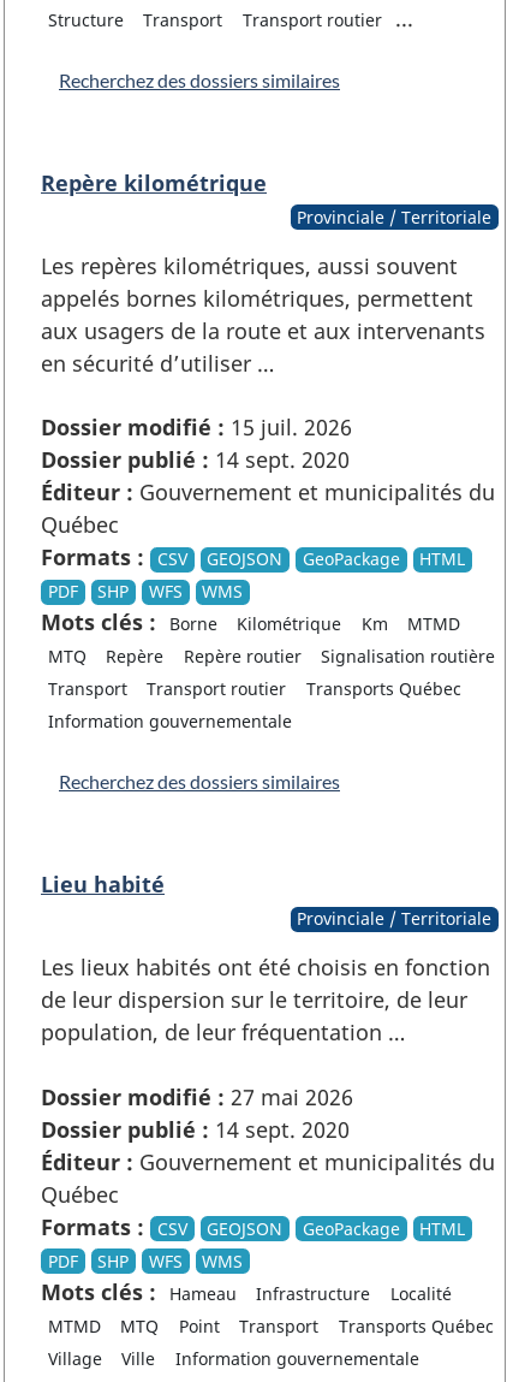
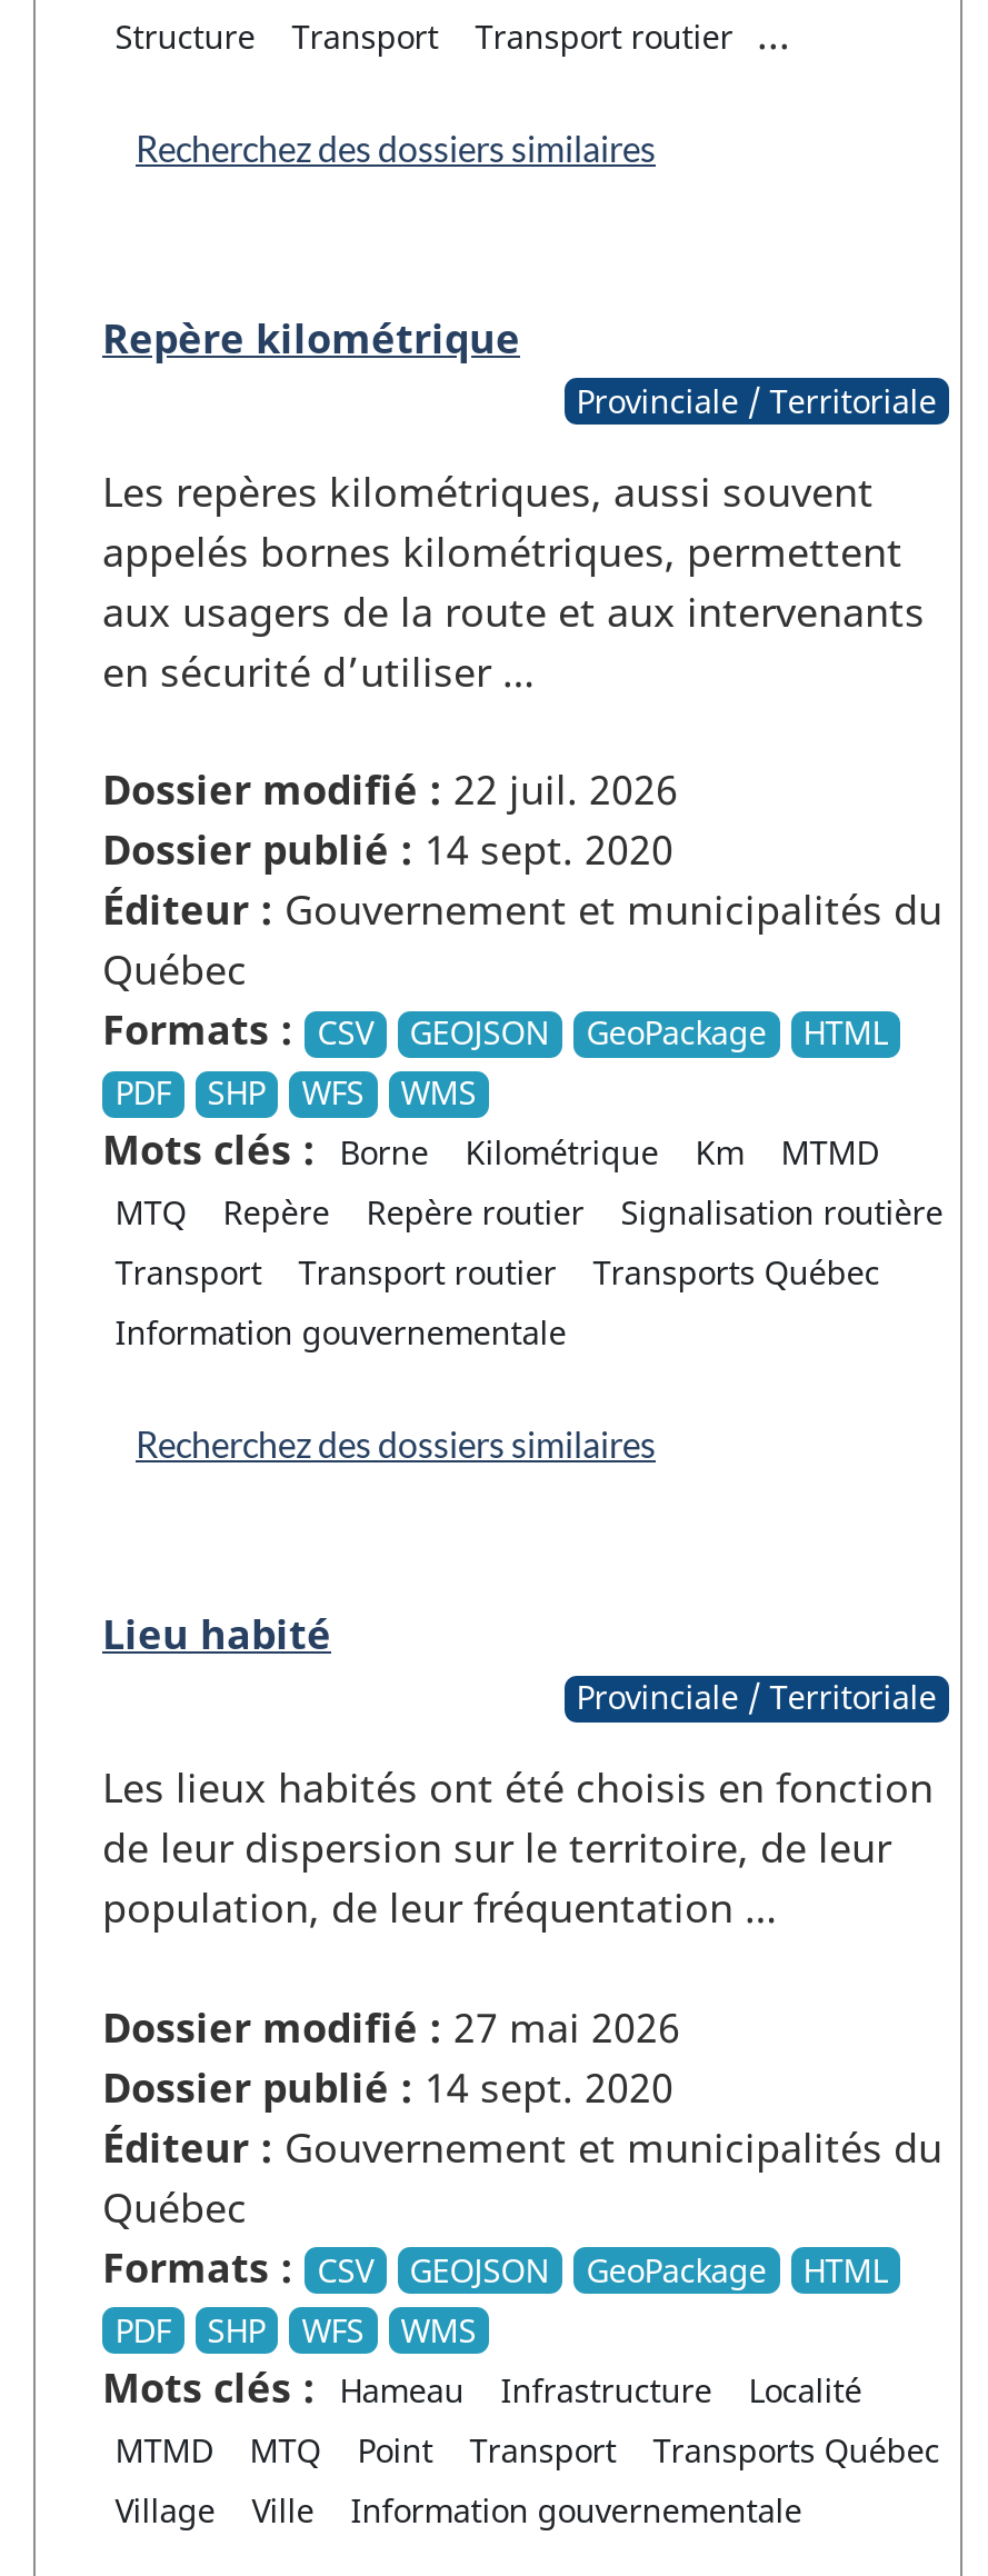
- Dossier modifié : 15 juil. 2026
+ Dossier modifié : 22 juil. 2026
